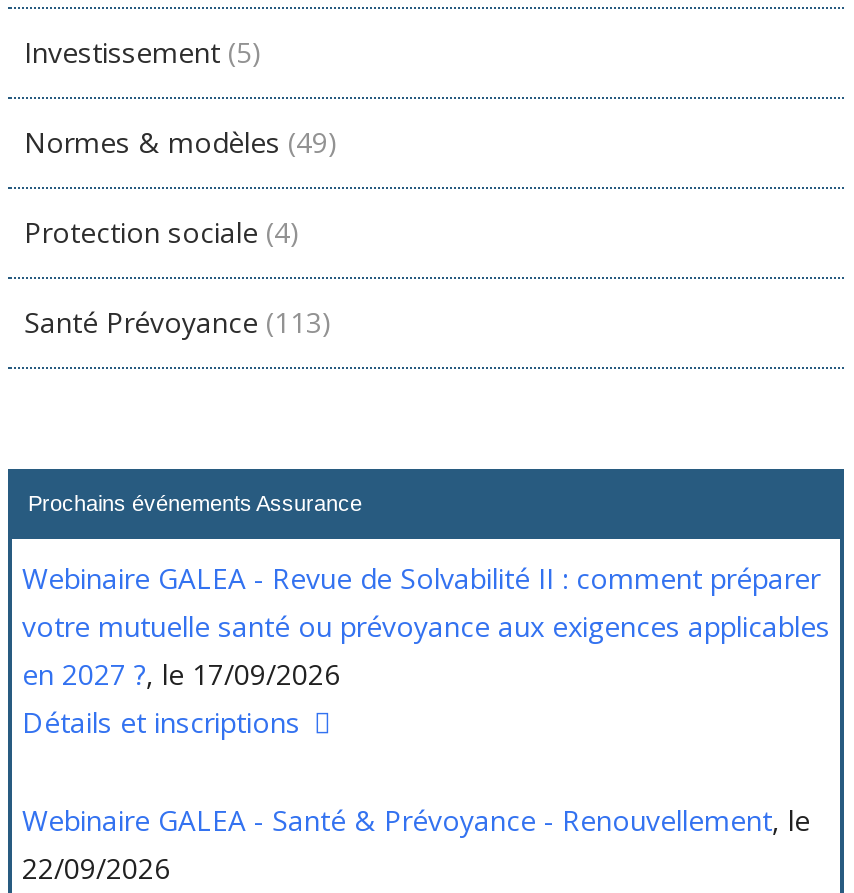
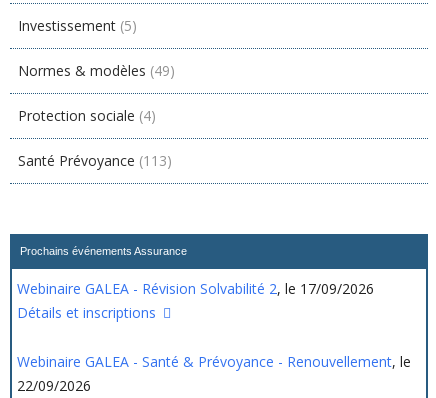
- Webinaire GALEA - Revue de Solvabilité II : comment préparer
- votre mutuelle santé ou prévoyance aux exigences applicables
- en 2027 ?, le 17/09/2026
+ Webinaire GALEA - Révision Solvabilité 2, le 17/09/2026
